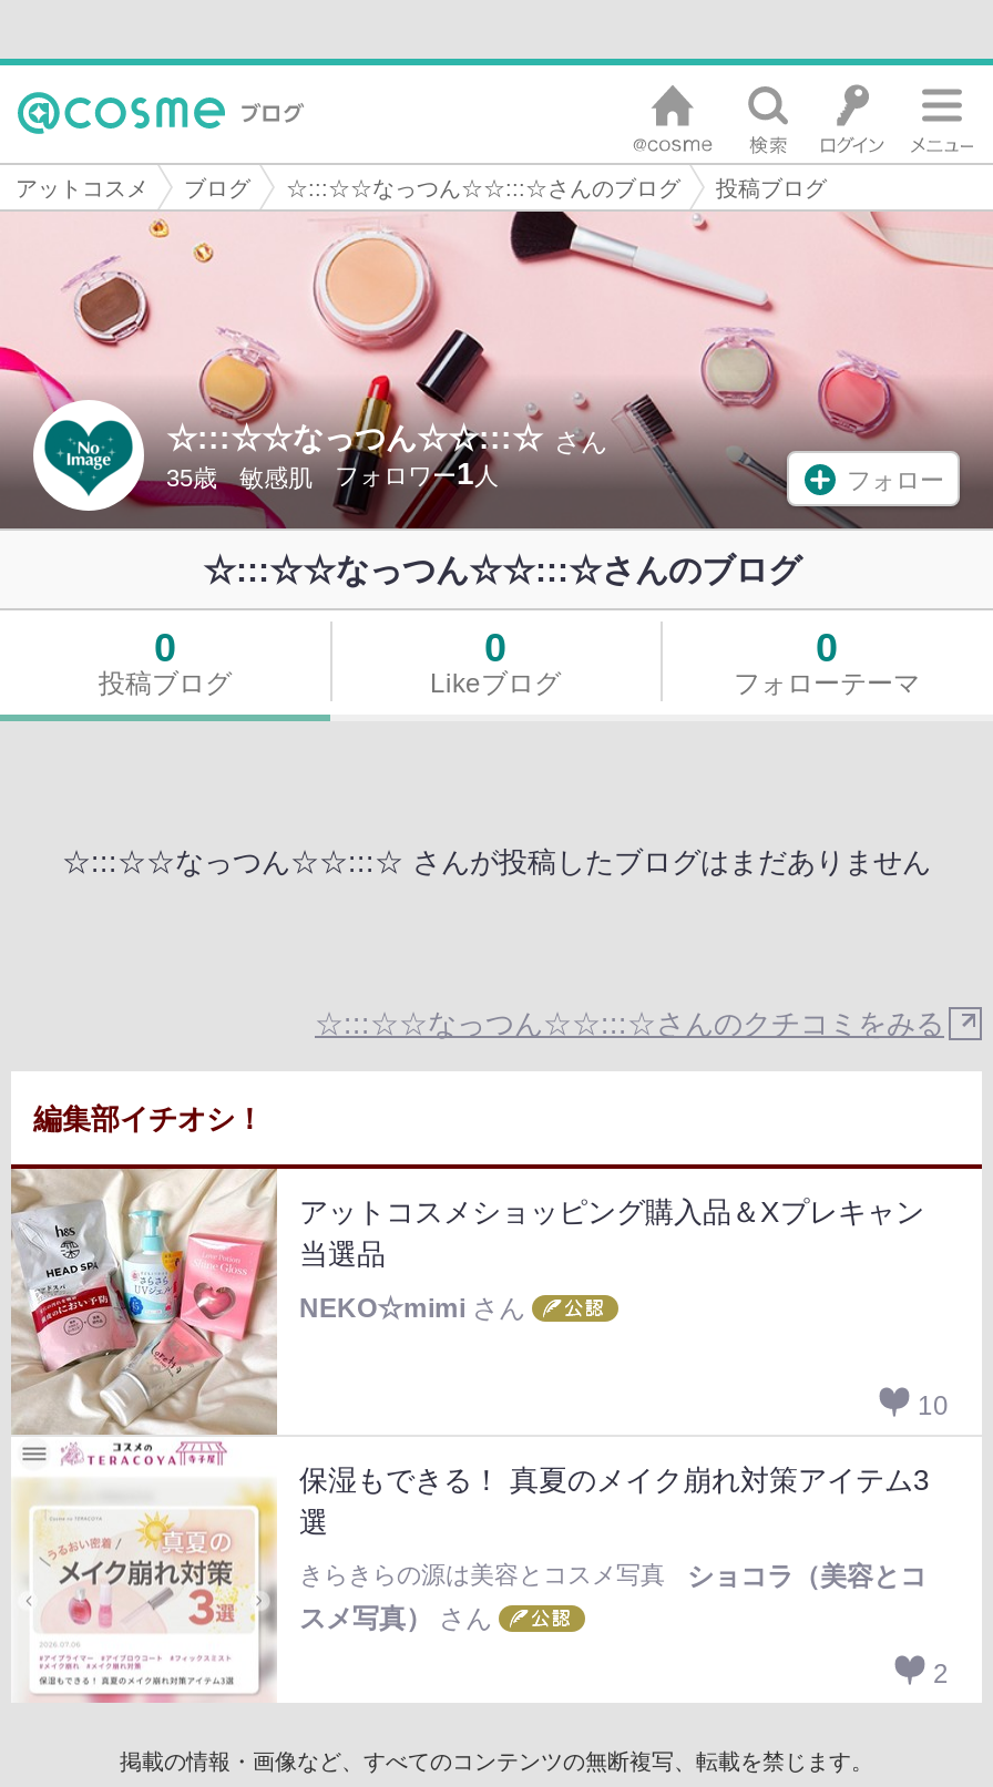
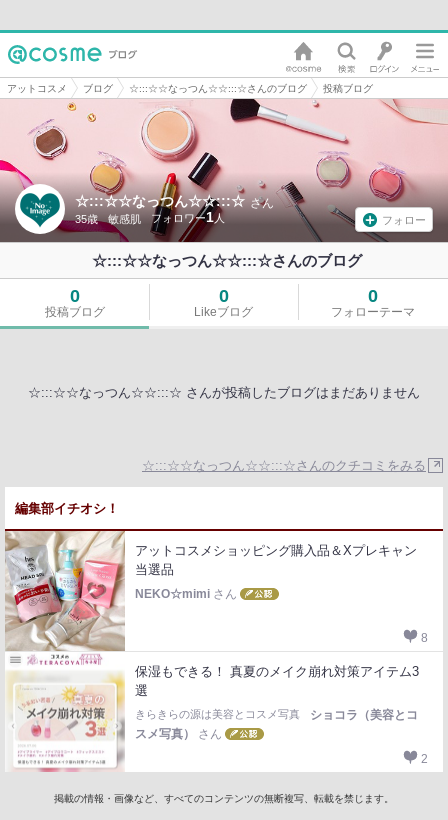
- 10
+ 8
